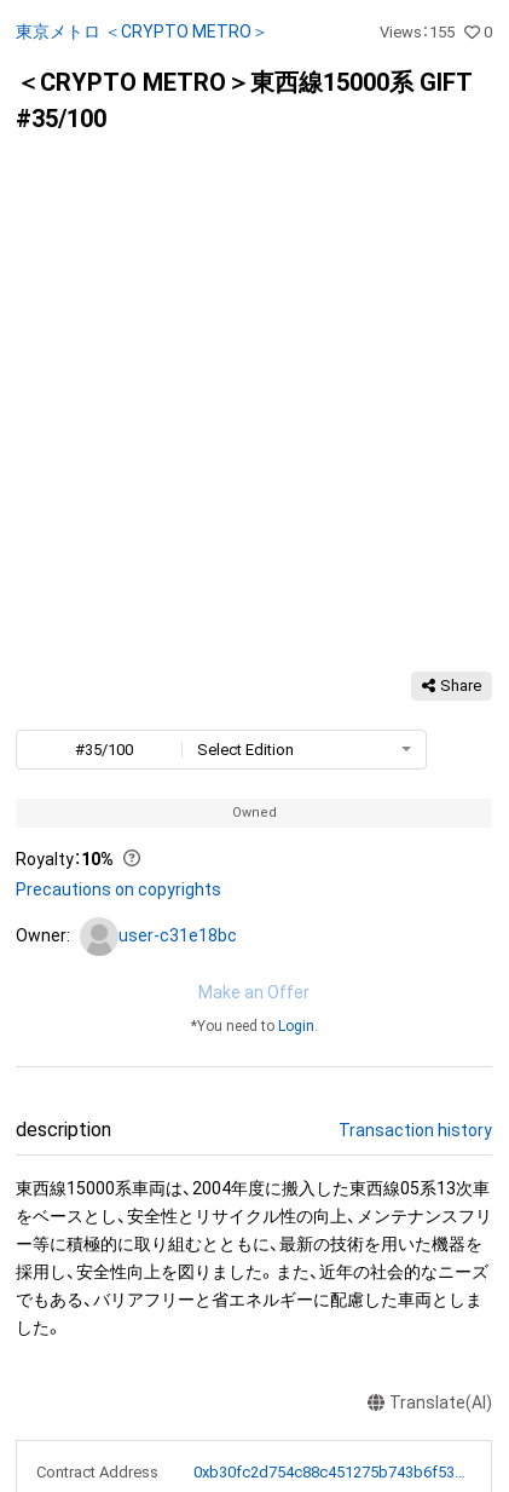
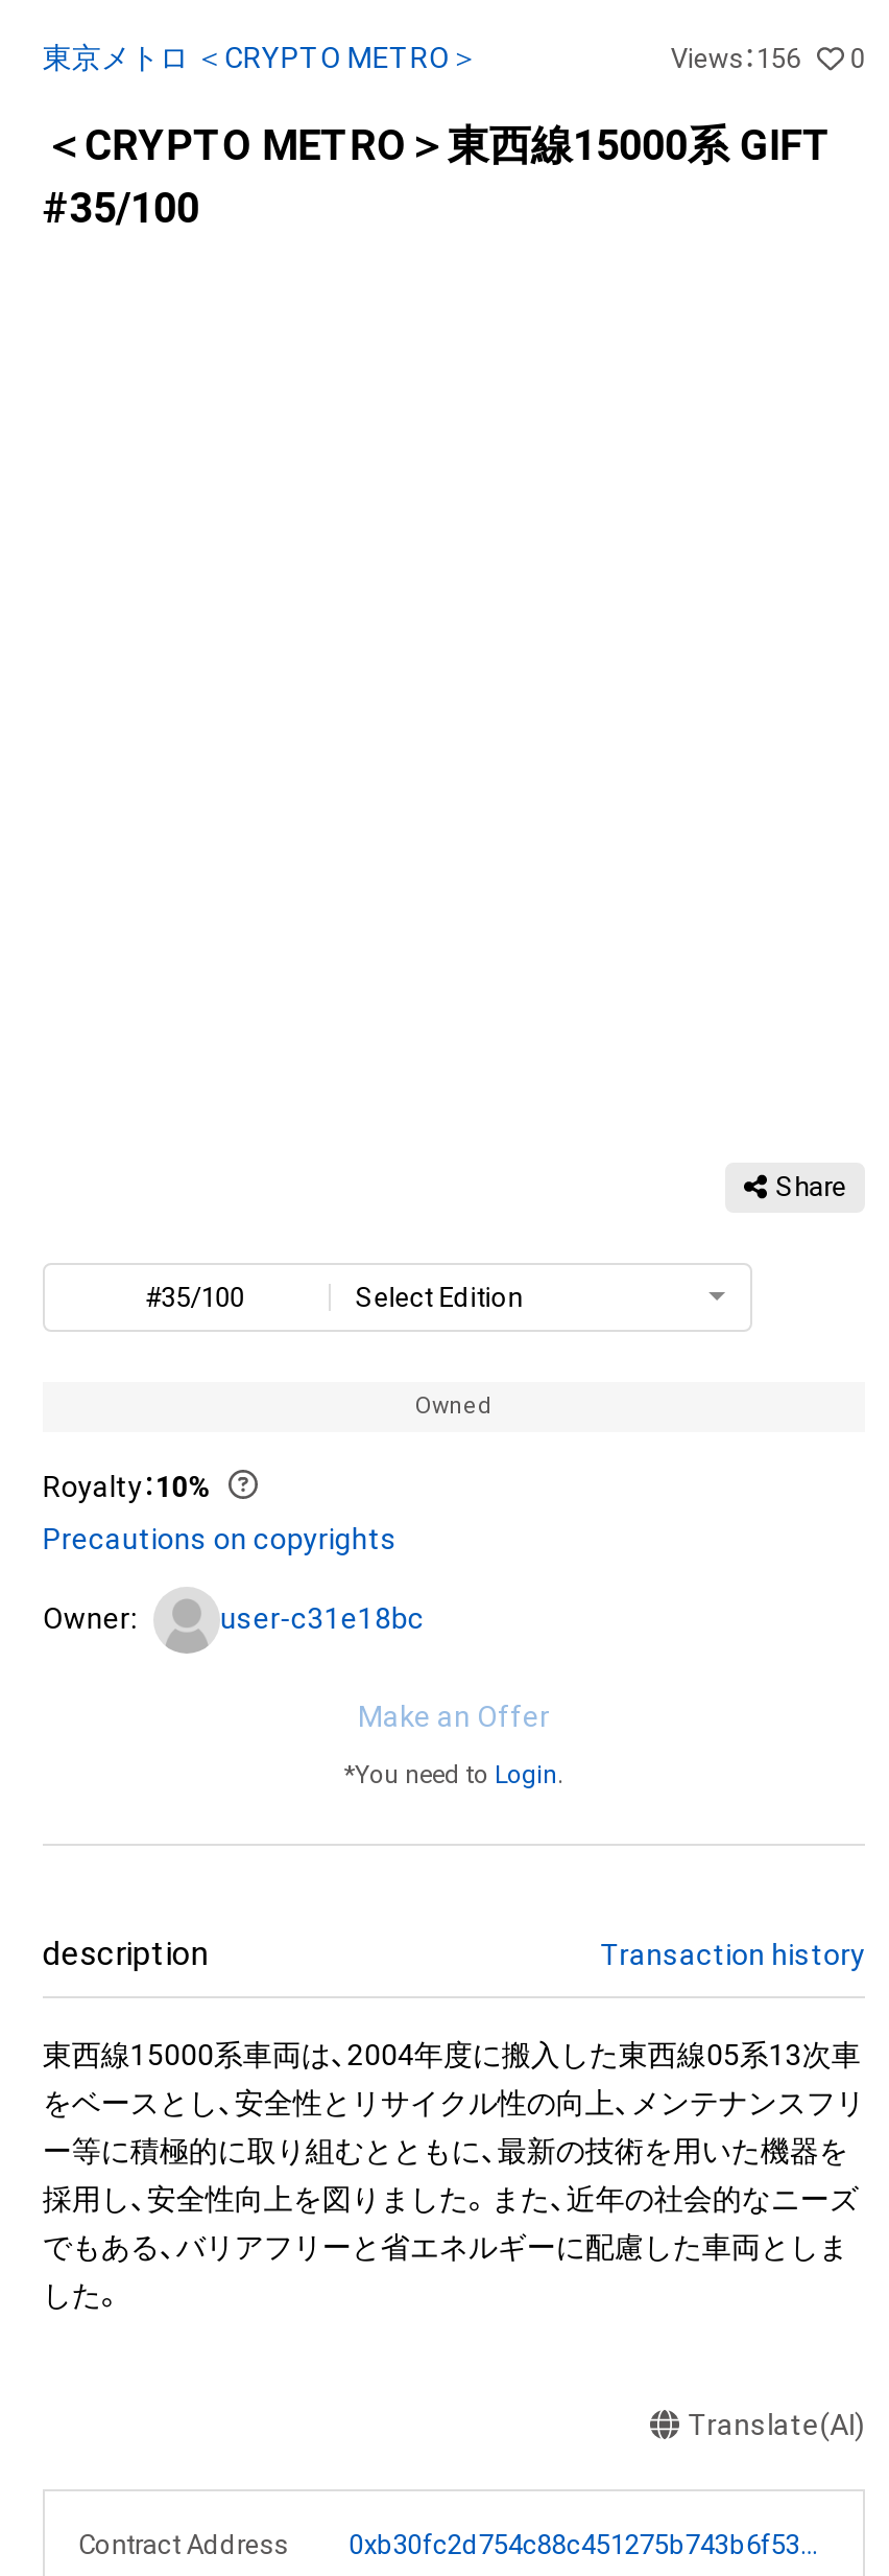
- Views：155 0
+ Views：156 0
